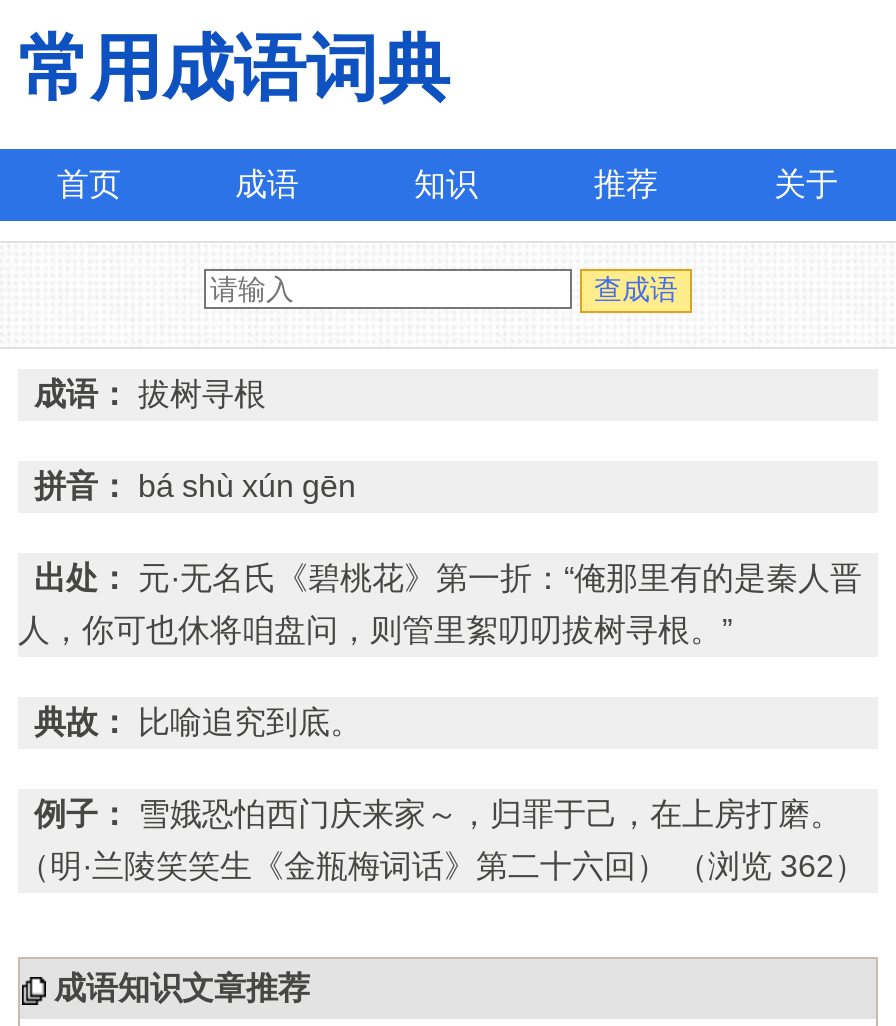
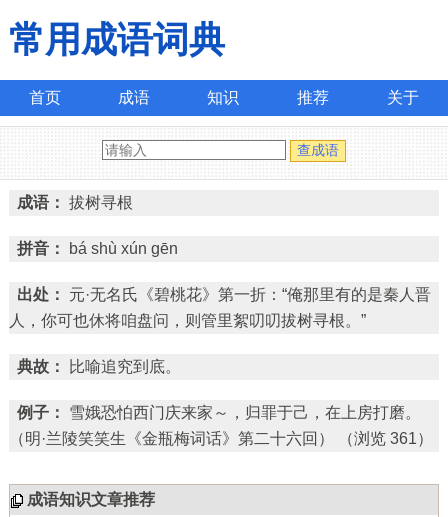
- （明·兰陵笑笑生《金瓶梅词话》第二十六回）（浏览 362）
+ （明·兰陵笑笑生《金瓶梅词话》第二十六回）（浏览 361）
